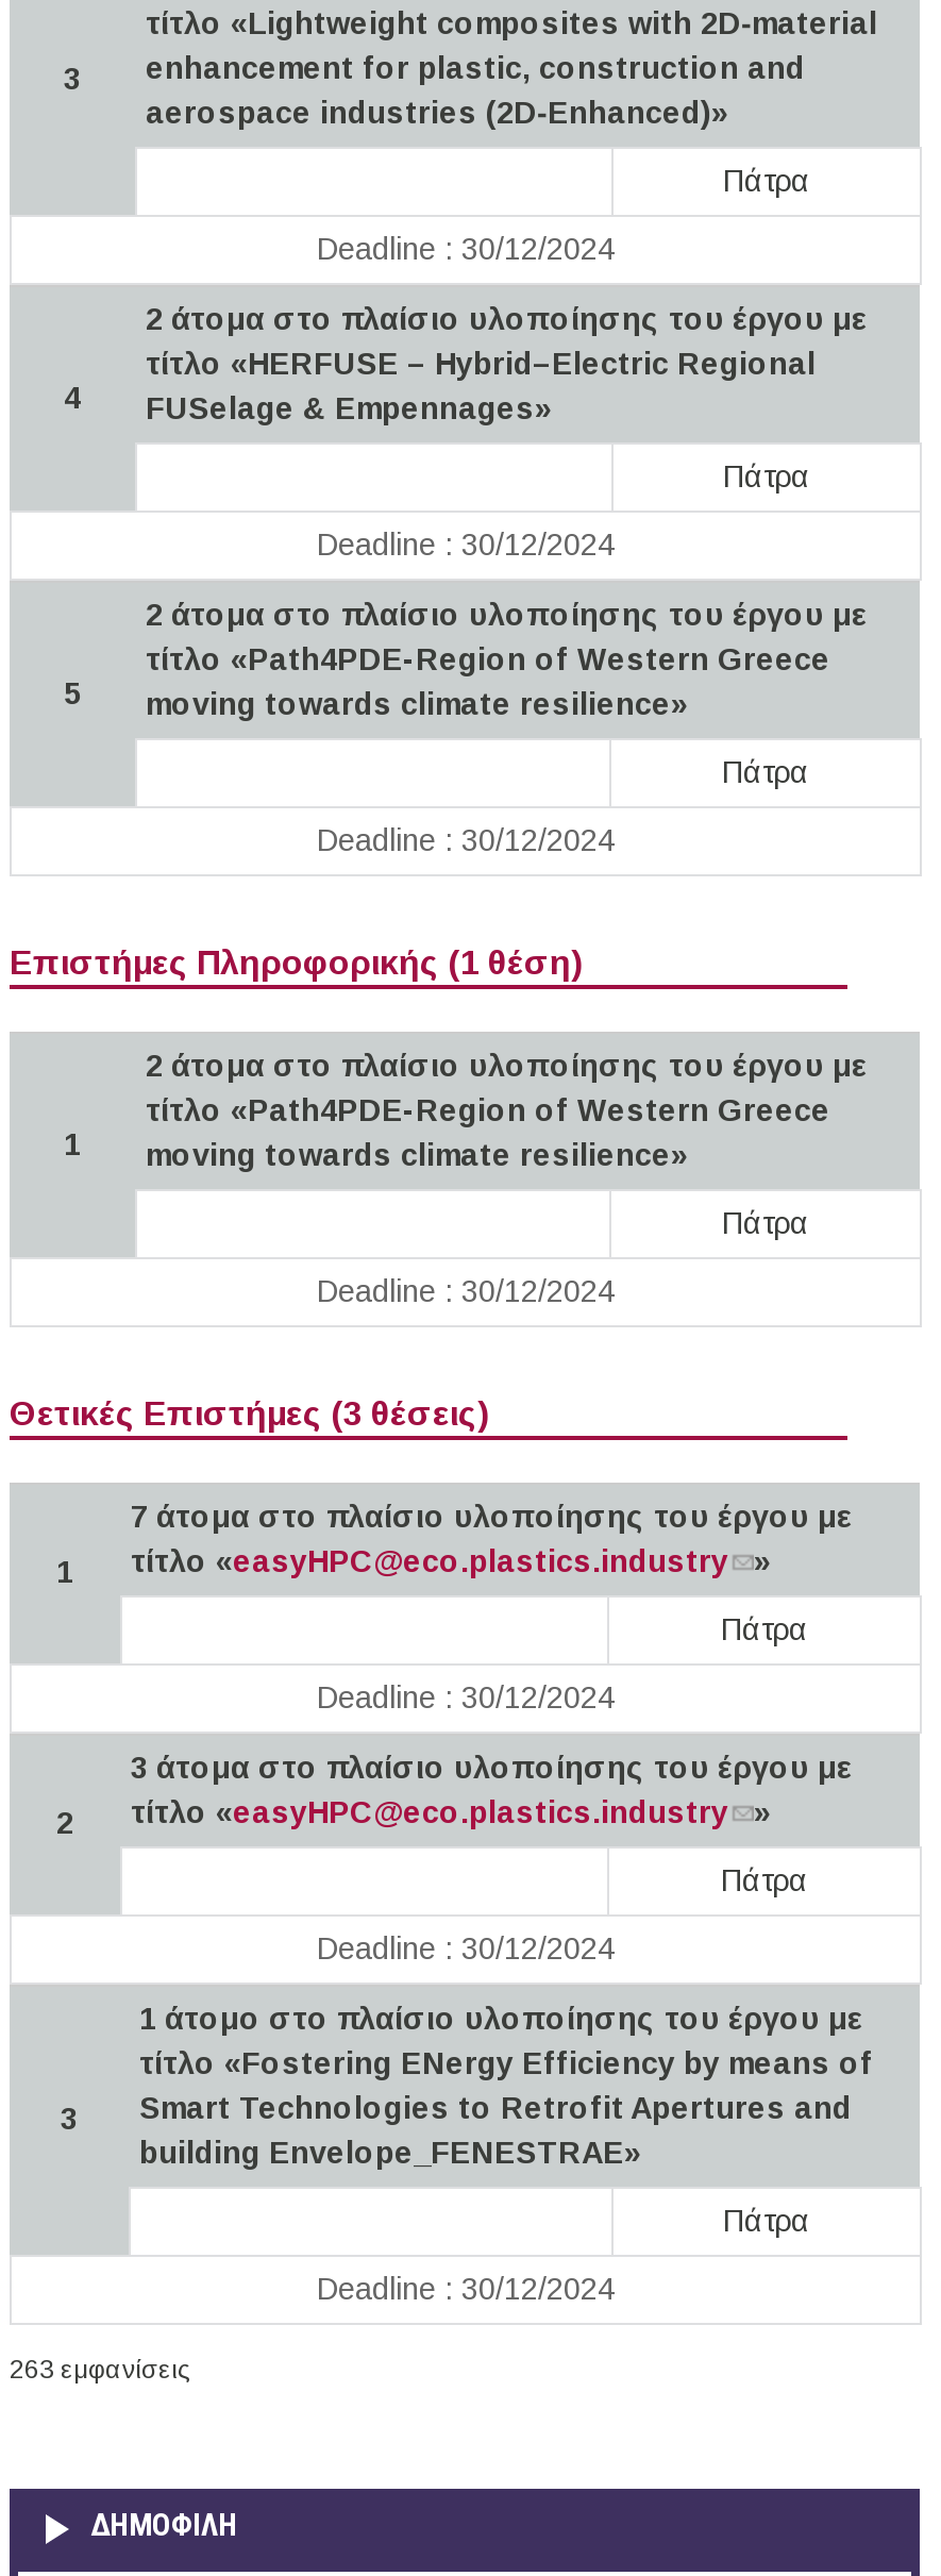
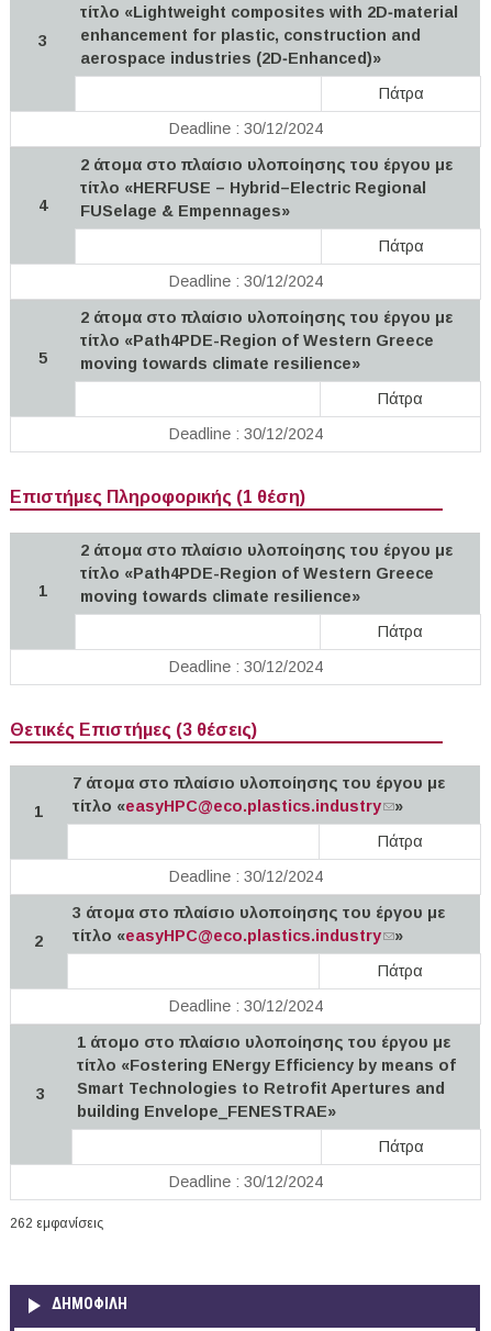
- 263 εμφανίσεις
+ 262 εμφανίσεις
